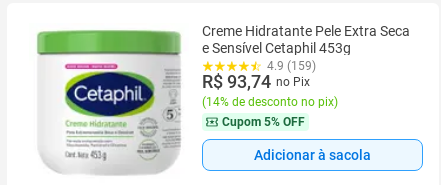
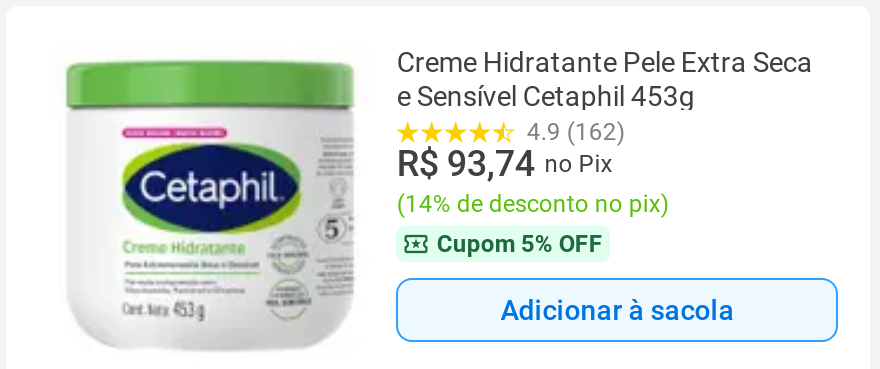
- 4.9 (159)
+ 4.9 (162)
